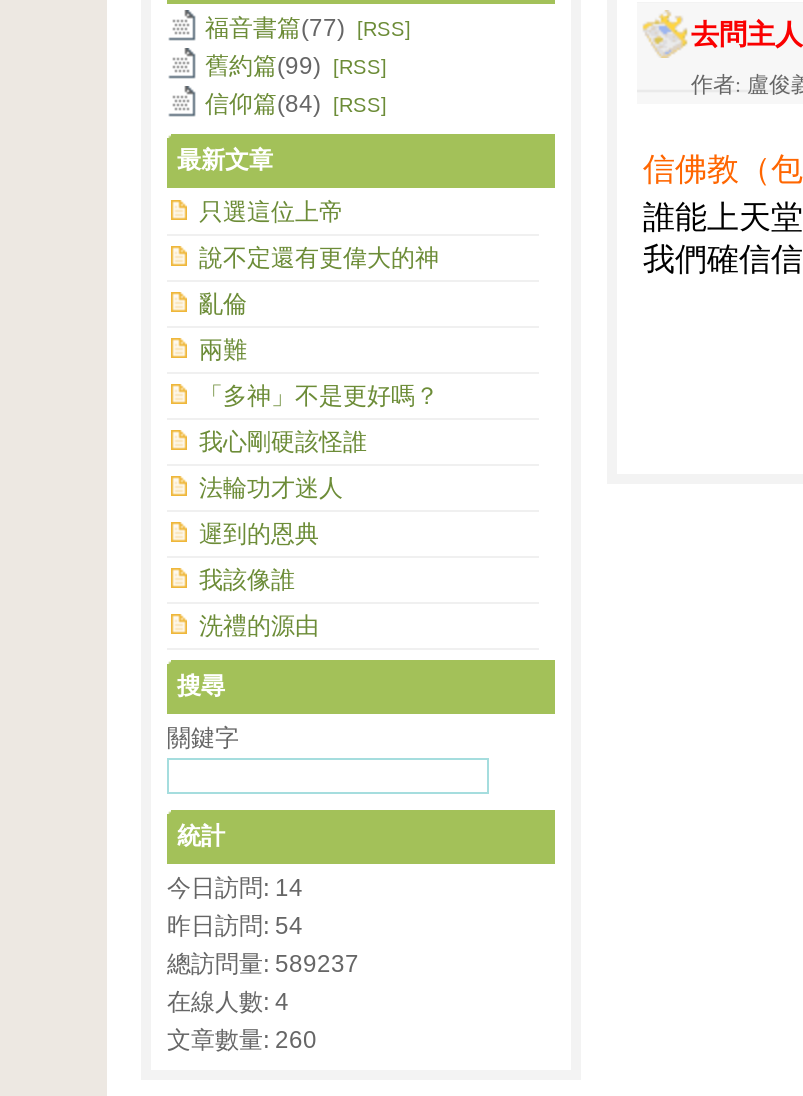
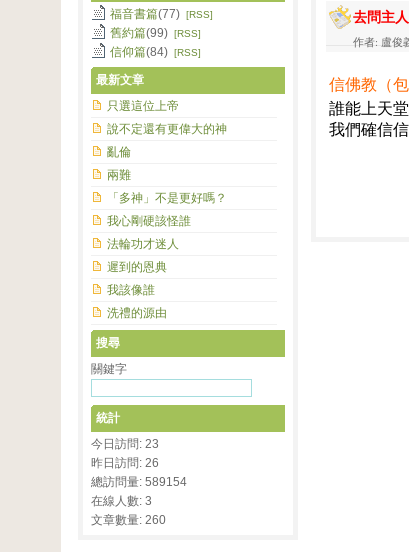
- 今日訪問: 14
+ 今日訪問: 23

- 昨日訪問: 54
+ 昨日訪問: 26

- 總訪問量: 589237
+ 總訪問量: 589154

- 在線人數: 4
+ 在線人數: 3
